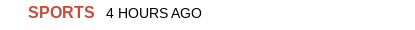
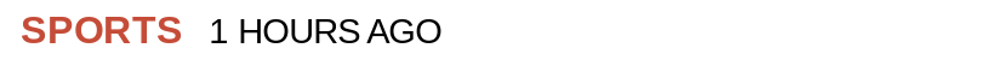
- SPORTS 4 HOURS AGO
+ SPORTS 1 HOURS AGO
